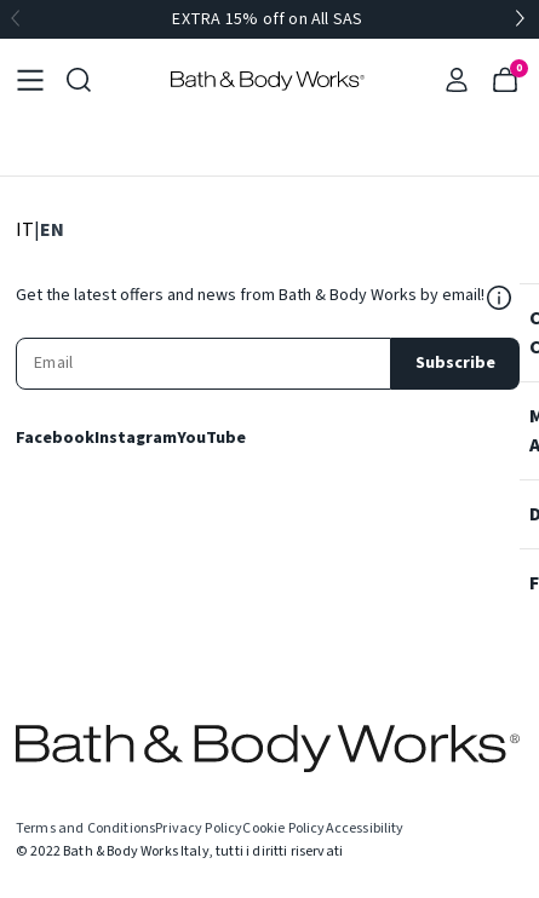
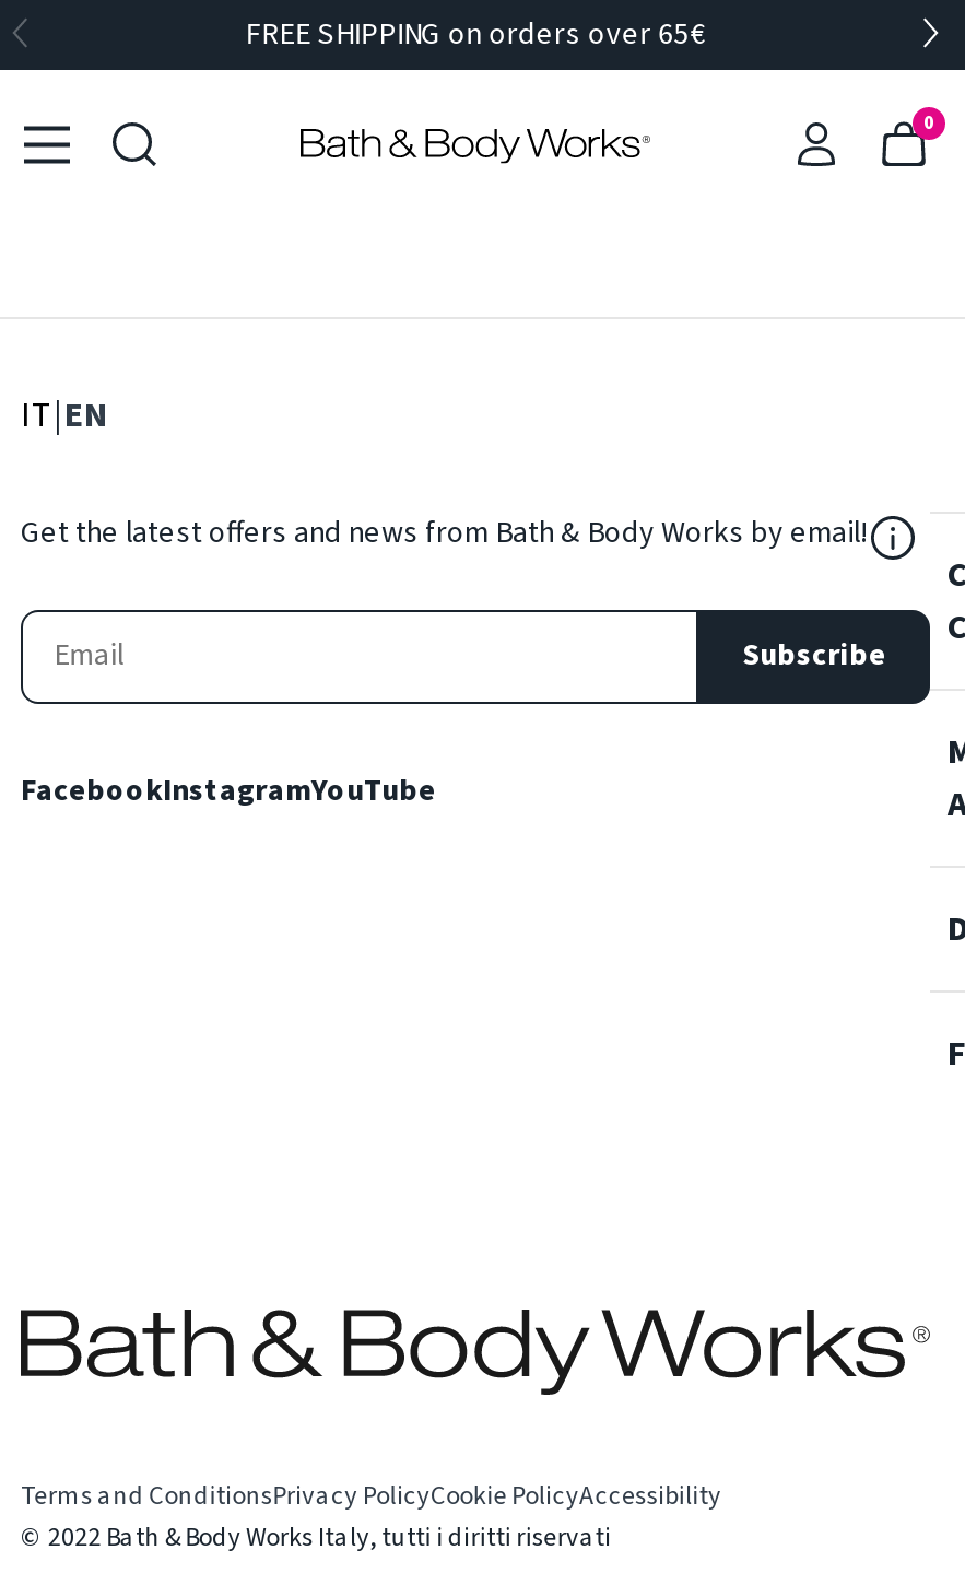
- EXTRA 15% off on All SAS
+ FREE SHIPPING on orders over 65€
